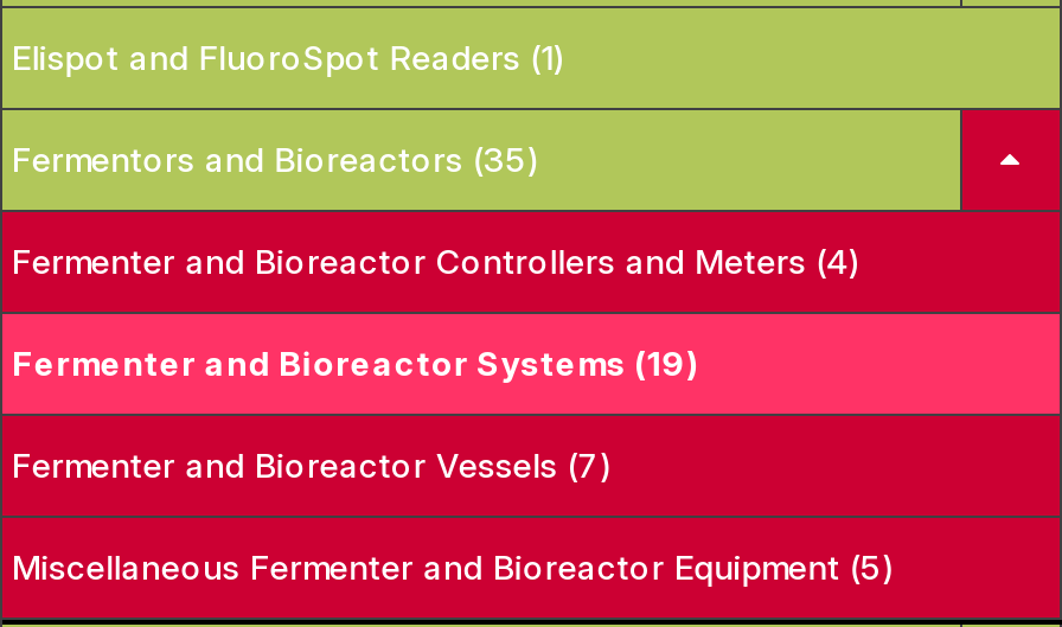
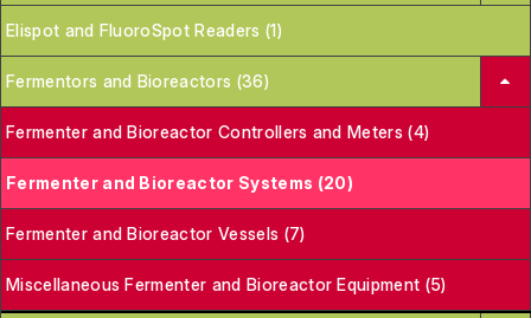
- Fermentors and Bioreactors (35)
+ Fermentors and Bioreactors (36)

- Fermenter and Bioreactor Systems (19)
+ Fermenter and Bioreactor Systems (20)
